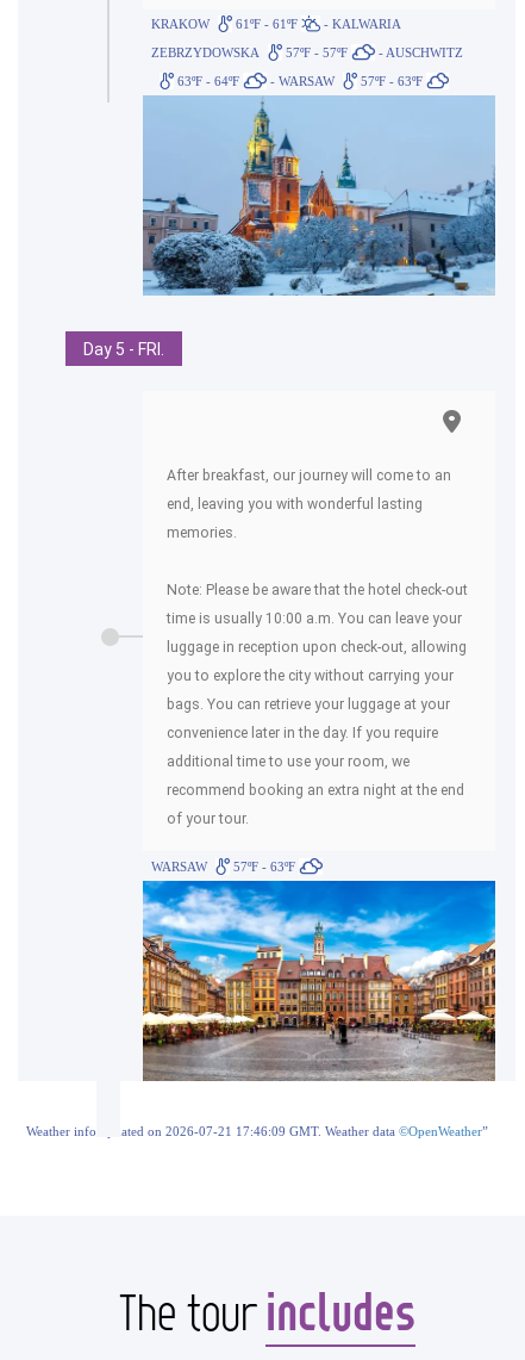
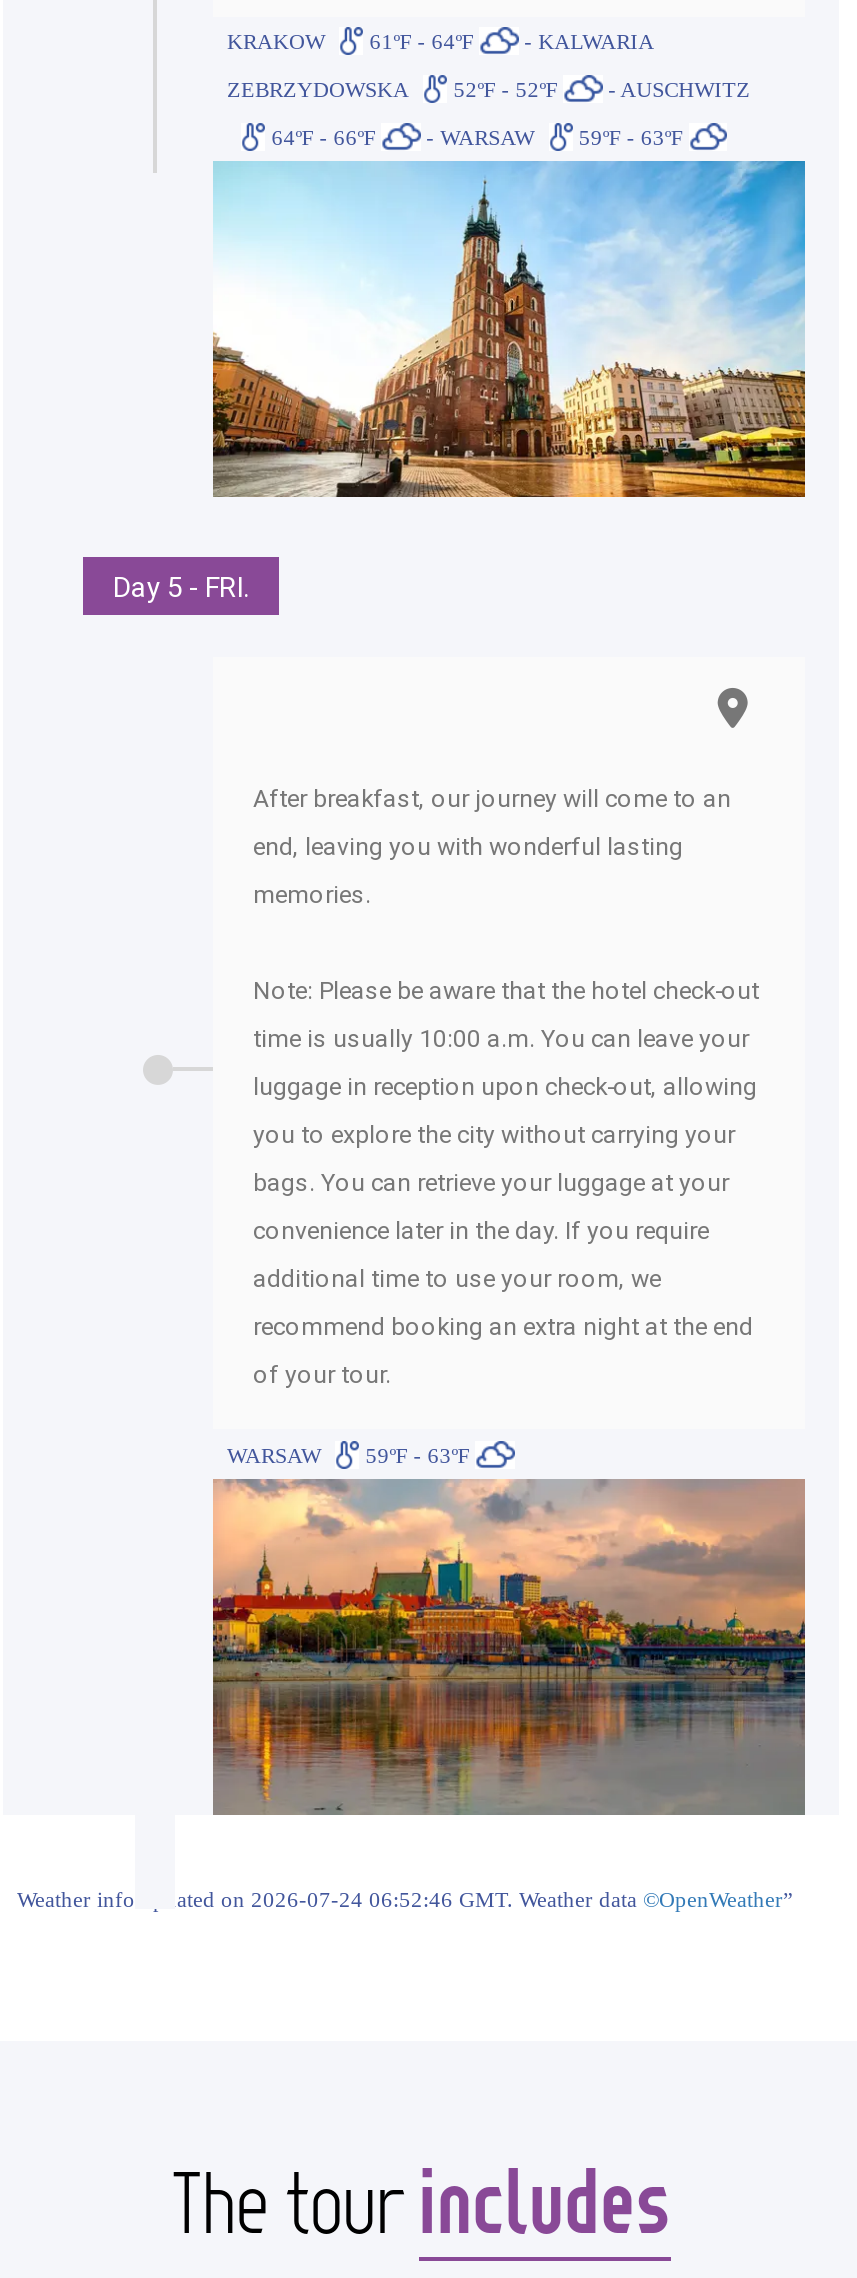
- KRAKOW 61ºF - 61ºF - KALWARIA
+ KRAKOW 61ºF - 64ºF - KALWARIA

- ZEBRZYDOWSKA 57ºF - 57ºF - AUSCHWITZ
+ ZEBRZYDOWSKA 52ºF - 52ºF - AUSCHWITZ

- 63ºF - 64ºF
+ 64ºF - 66ºF

- 57ºF - 63ºF
+ 59ºF - 63ºF

- [image]
+ [image]

- WARSAW 57ºF - 63ºF
+ WARSAW 59ºF - 63ºF

- [image]
- Weather info updated on 2026-07-21 17:46:09 GMT. Weather data ©OpenWeather”
+ [image]
+ Weather info updated on 2026-07-24 06:52:46 GMT. Weather data ©OpenWeather”
